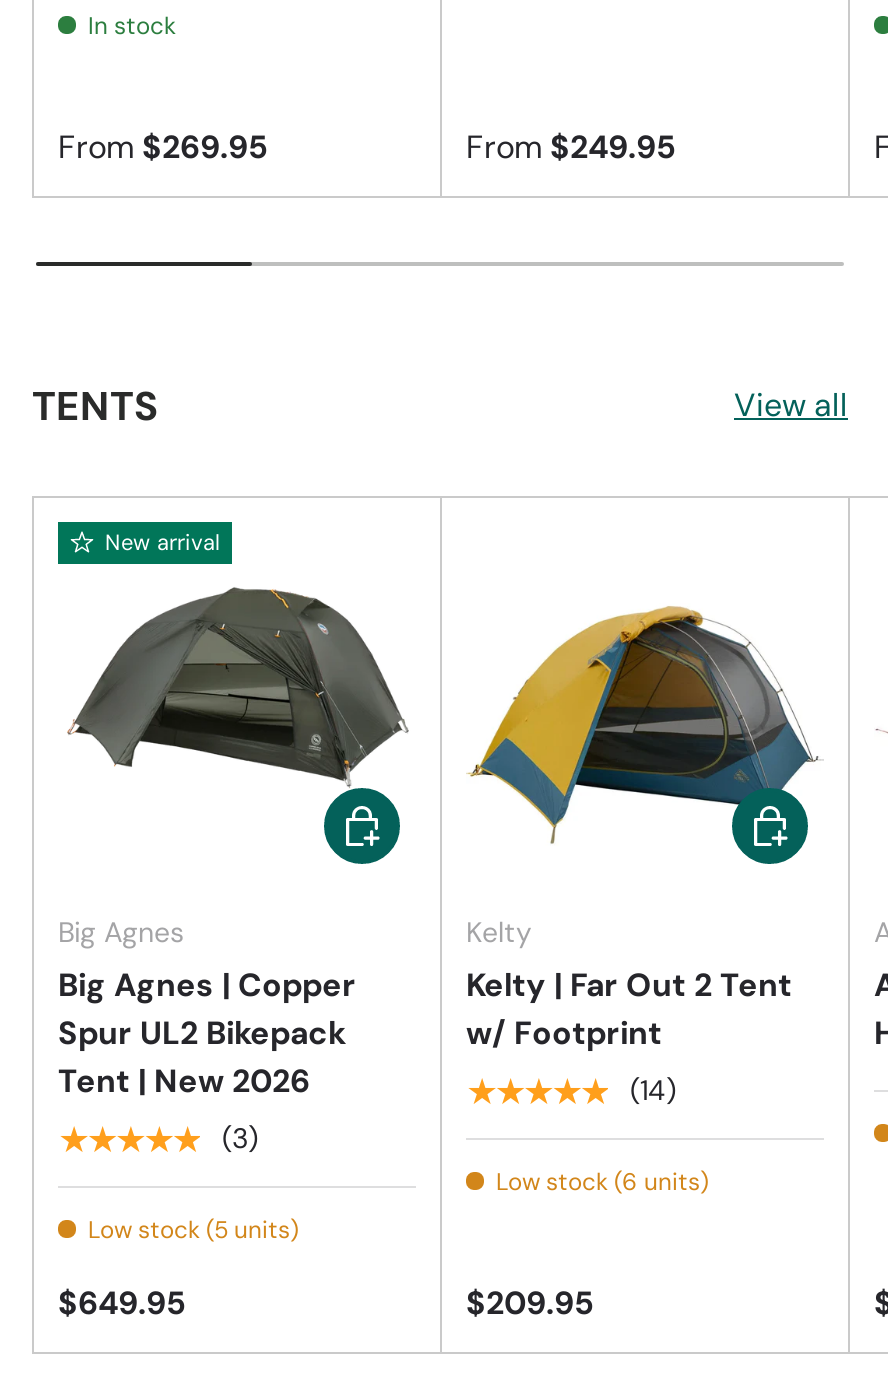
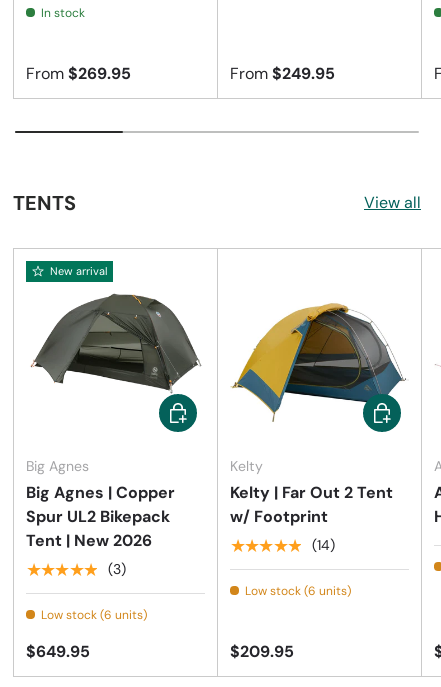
- Low stock (5 units)
+ Low stock (6 units)
